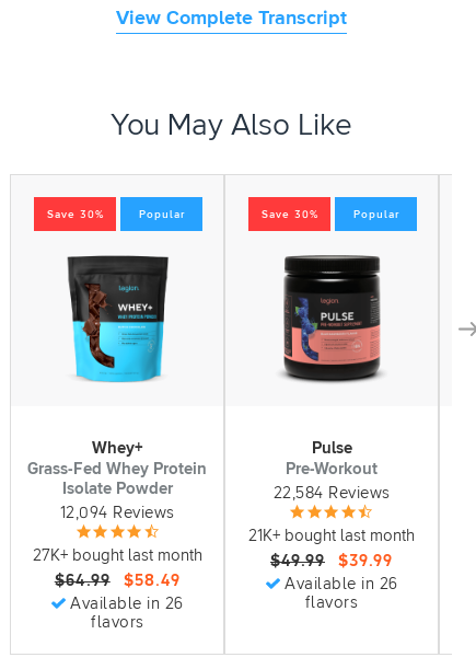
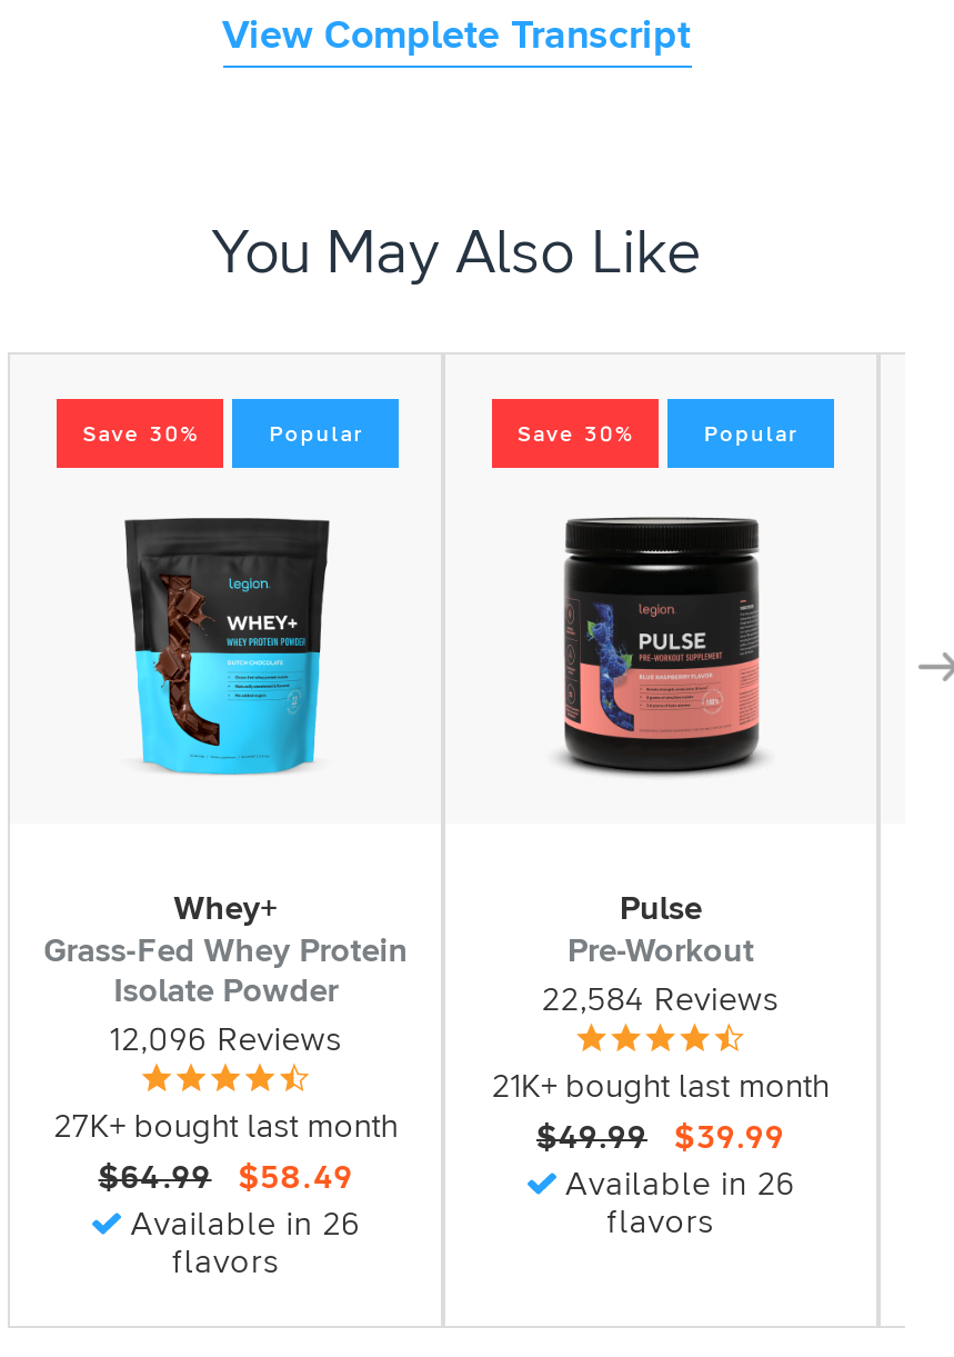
- 12,094 Reviews
+ 12,096 Reviews
